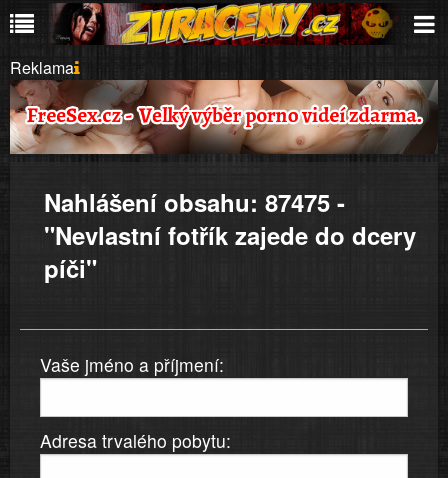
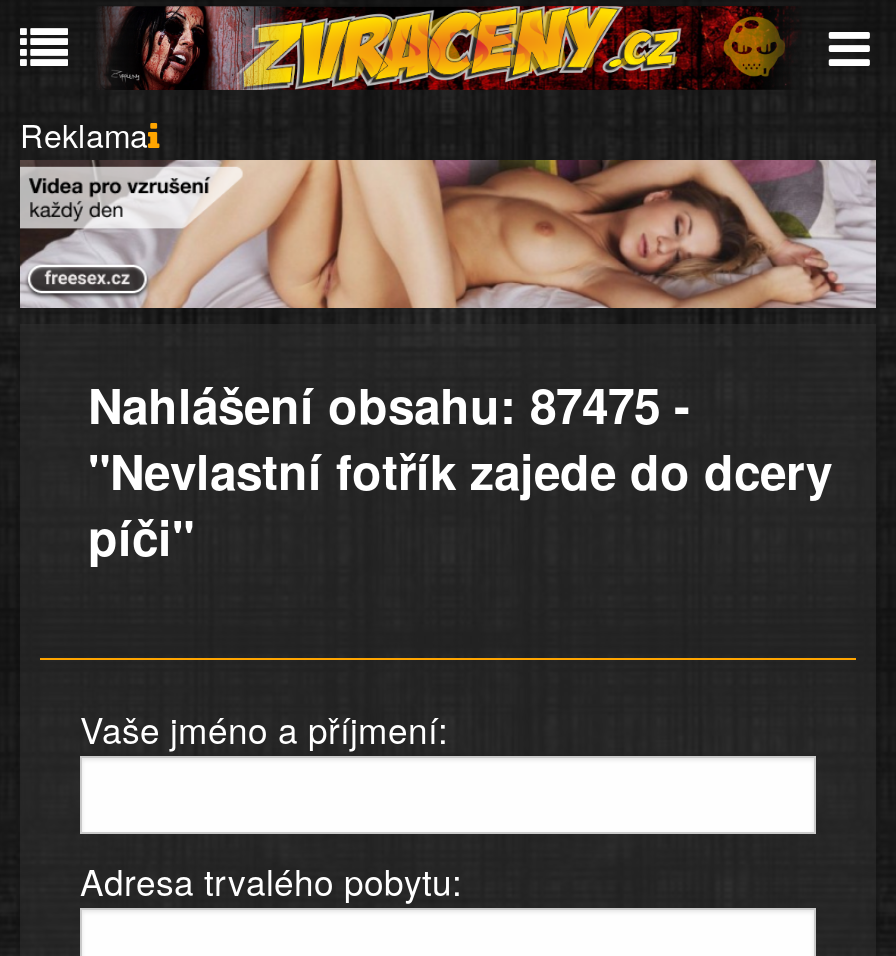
- [image]
+ [image]
